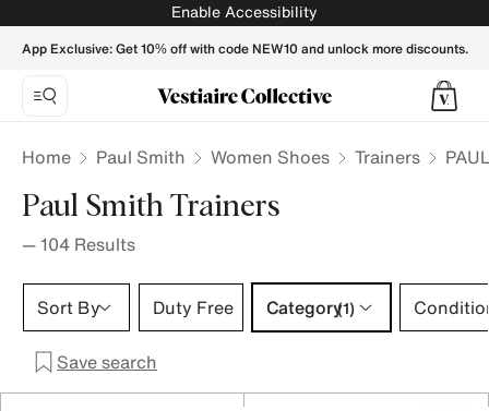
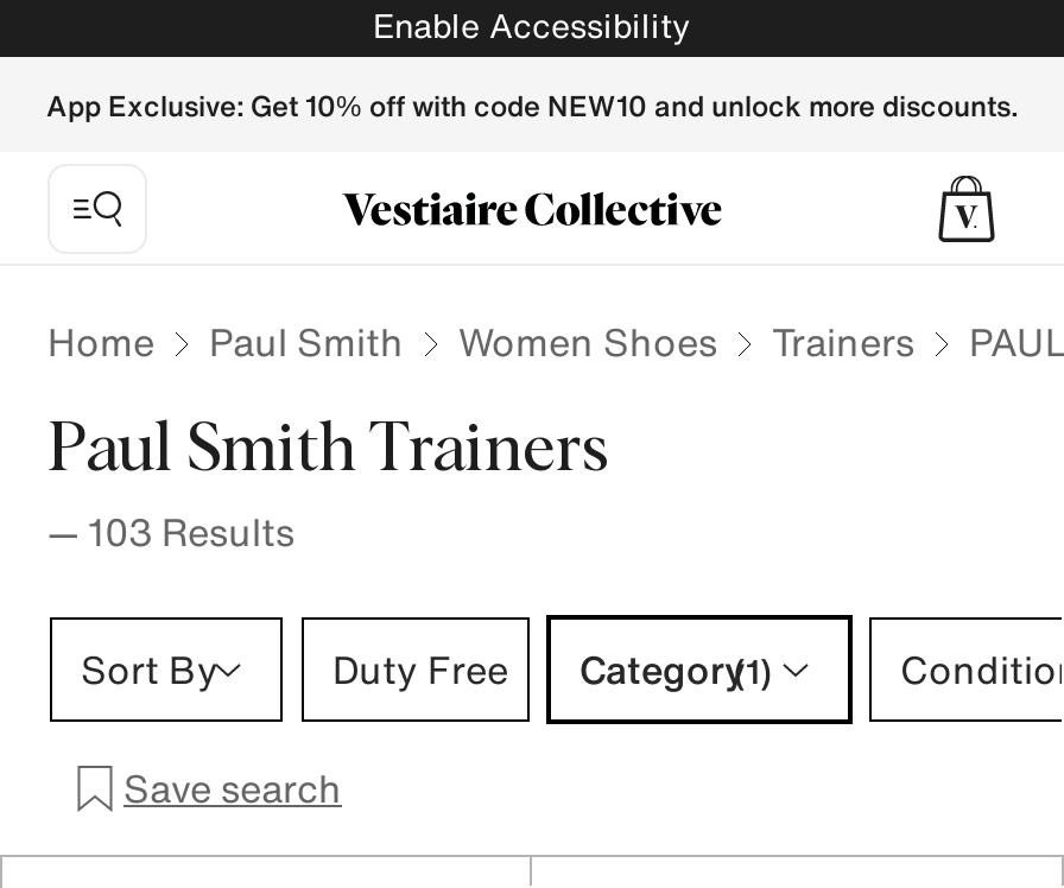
- — 104 Results
+ — 103 Results
